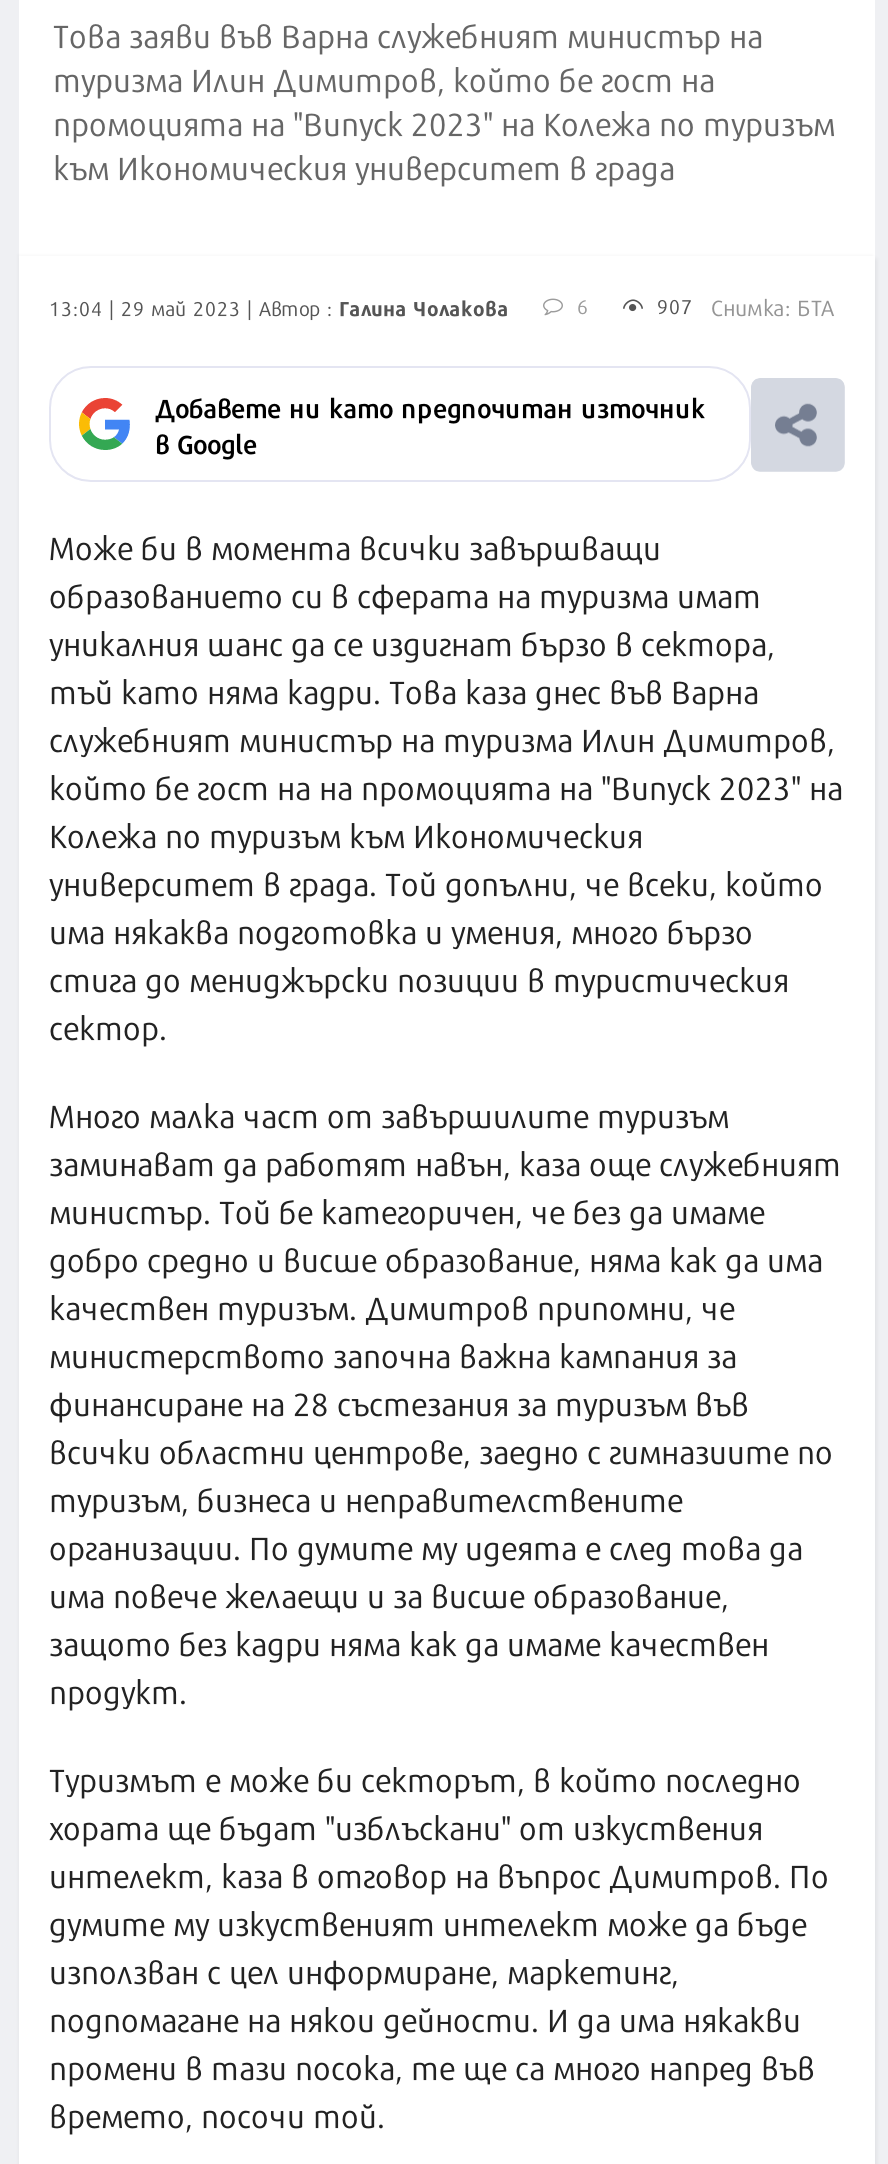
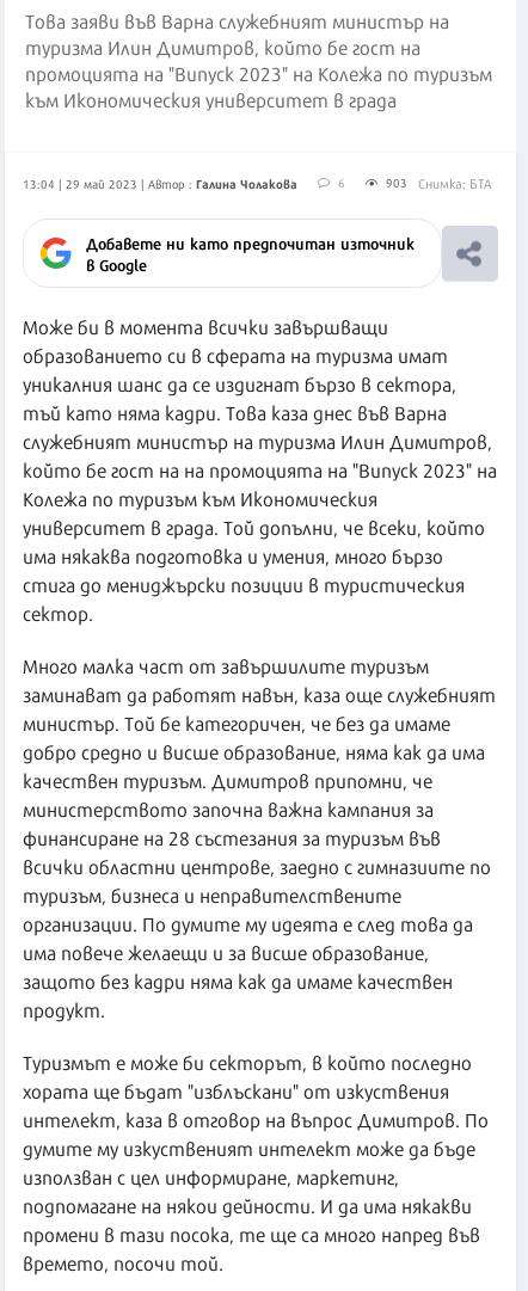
- 907 Снимка: БТА
+ 903 Снимка: БТА
